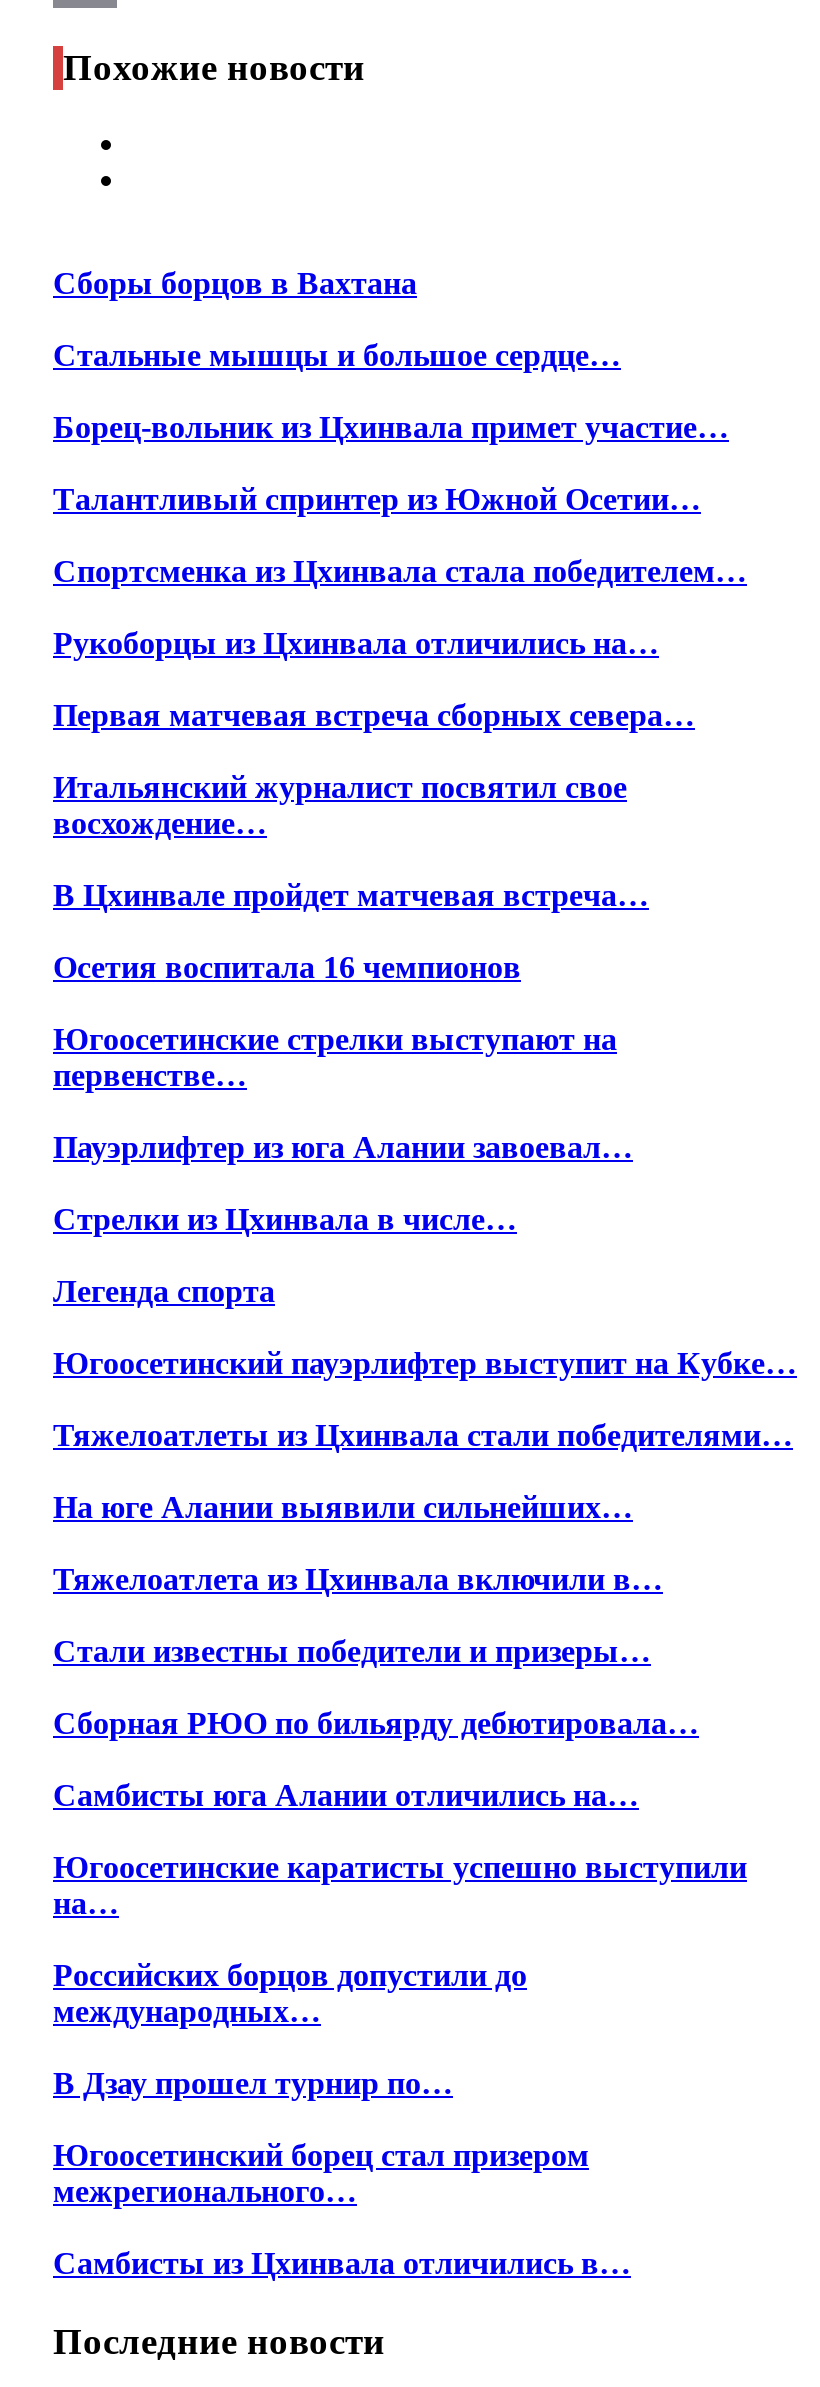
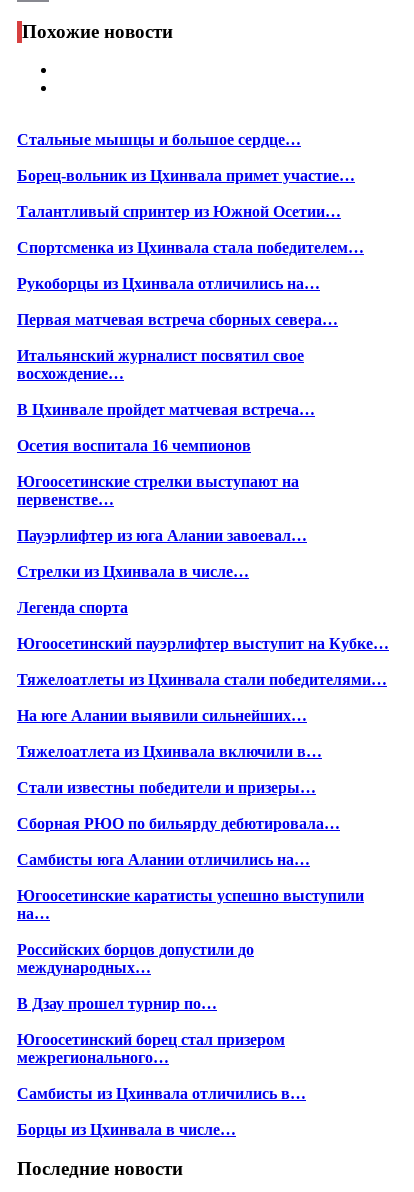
- Сборы борцов в Вахтана

moved up: Стальные мышцы и большое сердце… | Борец-вольник из Цхинвала примет участие… | Талантливый спринтер из Южной Осетии… | ... | межрегионального… | Самбисты из Цхинвала отличились в…

+ Борцы из Цхинвала в числе…
